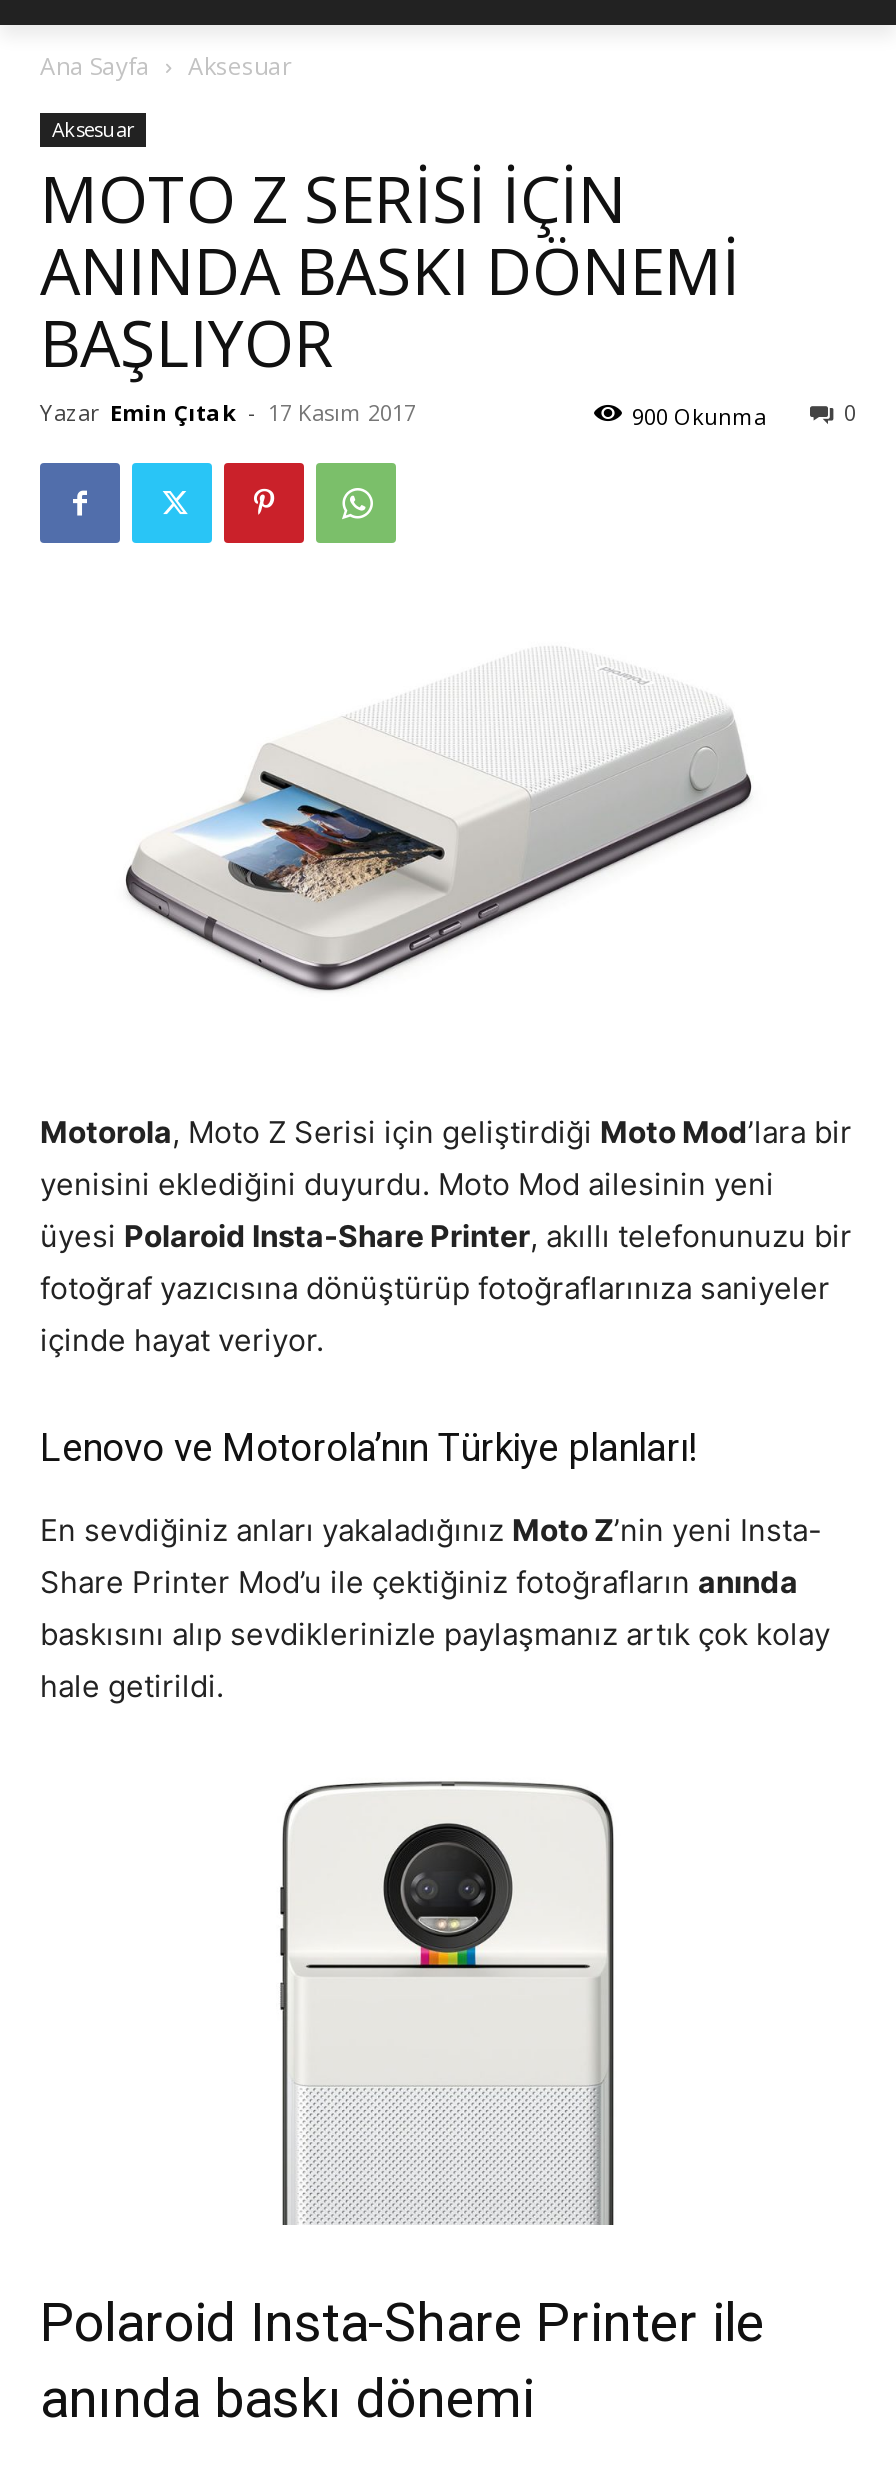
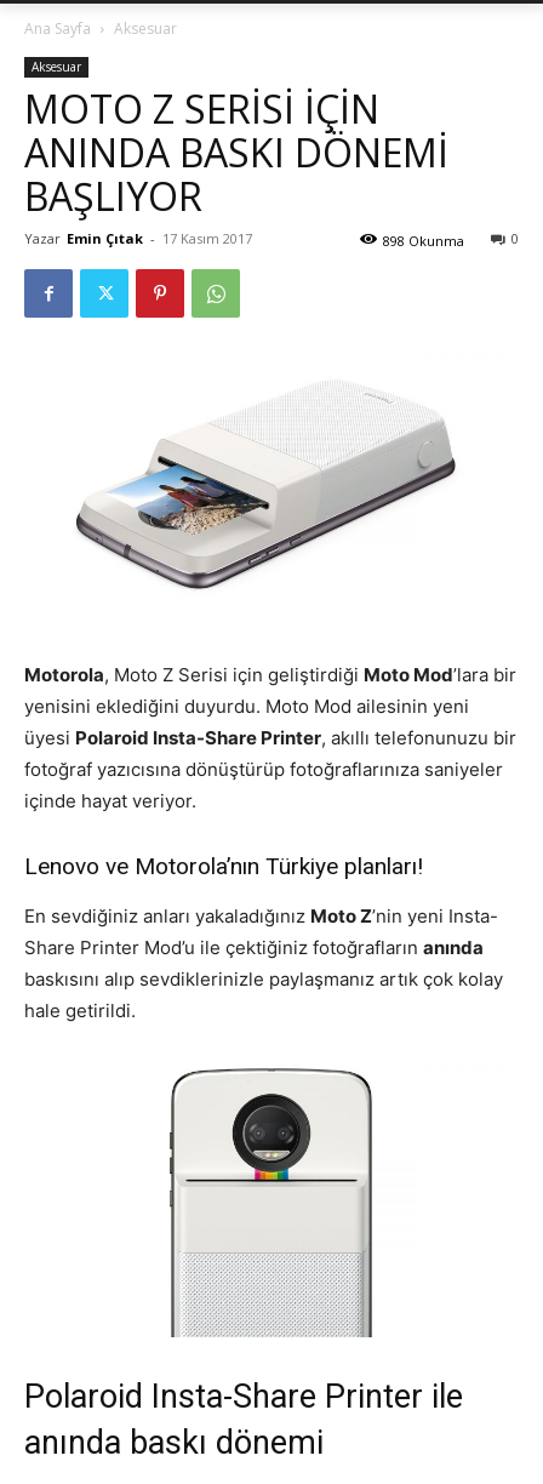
- 900 Okunma
+ 898 Okunma
